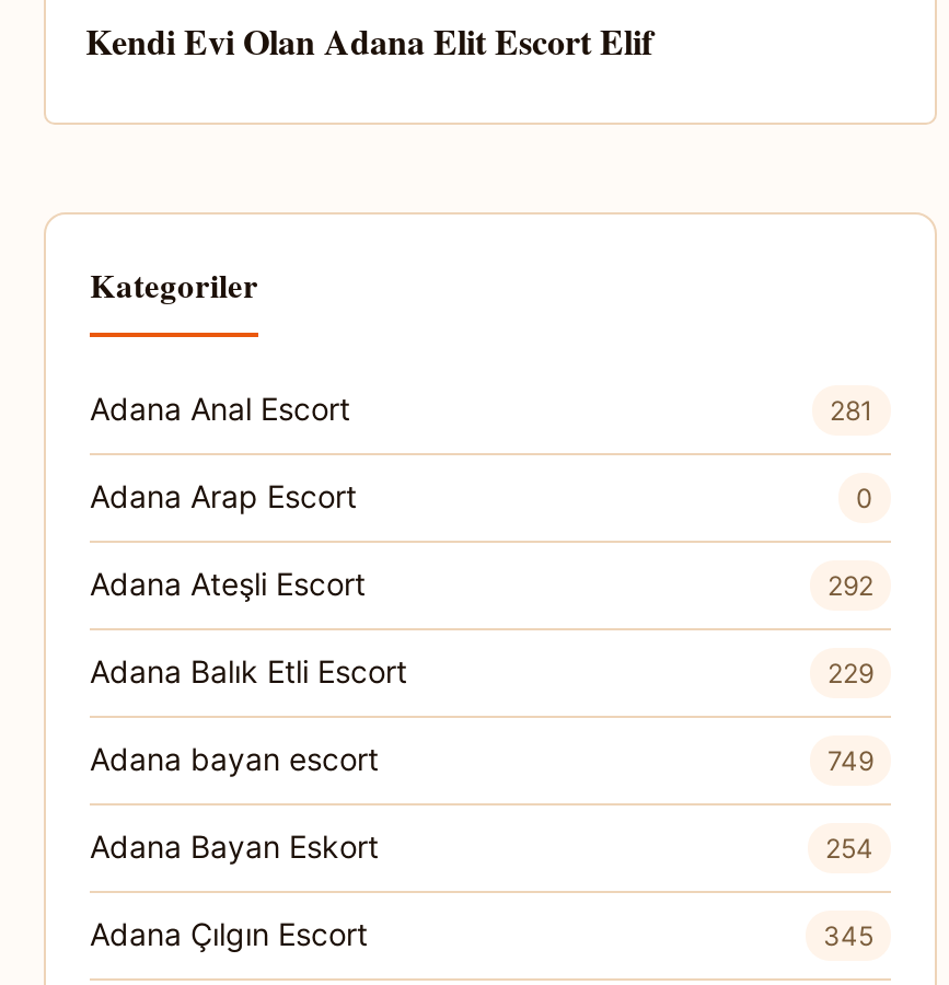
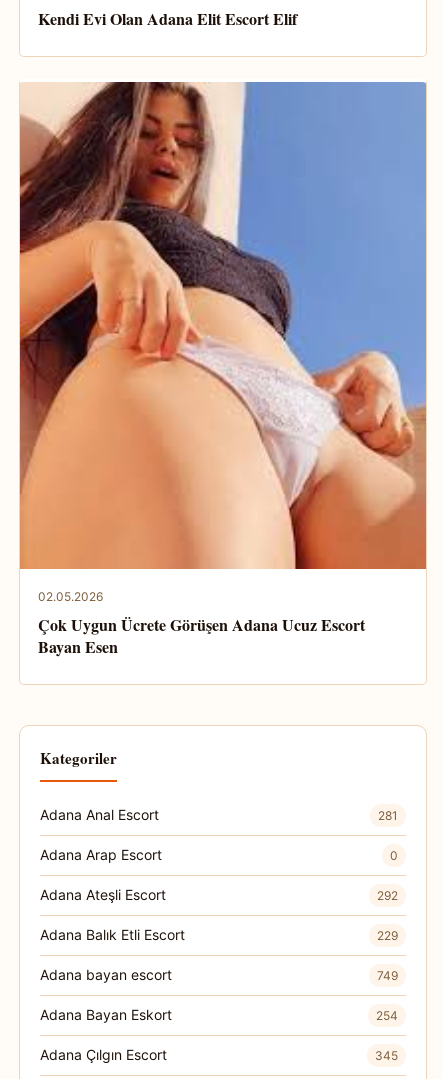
+ [image]
+ 02.05.2026
+ Çok Uygun Ücrete Görüşen Adana Ucuz Escort
+ Bayan Esen
